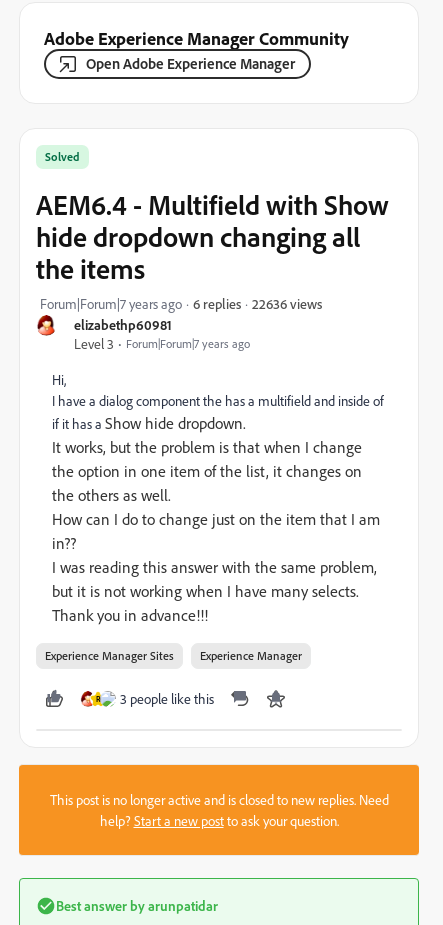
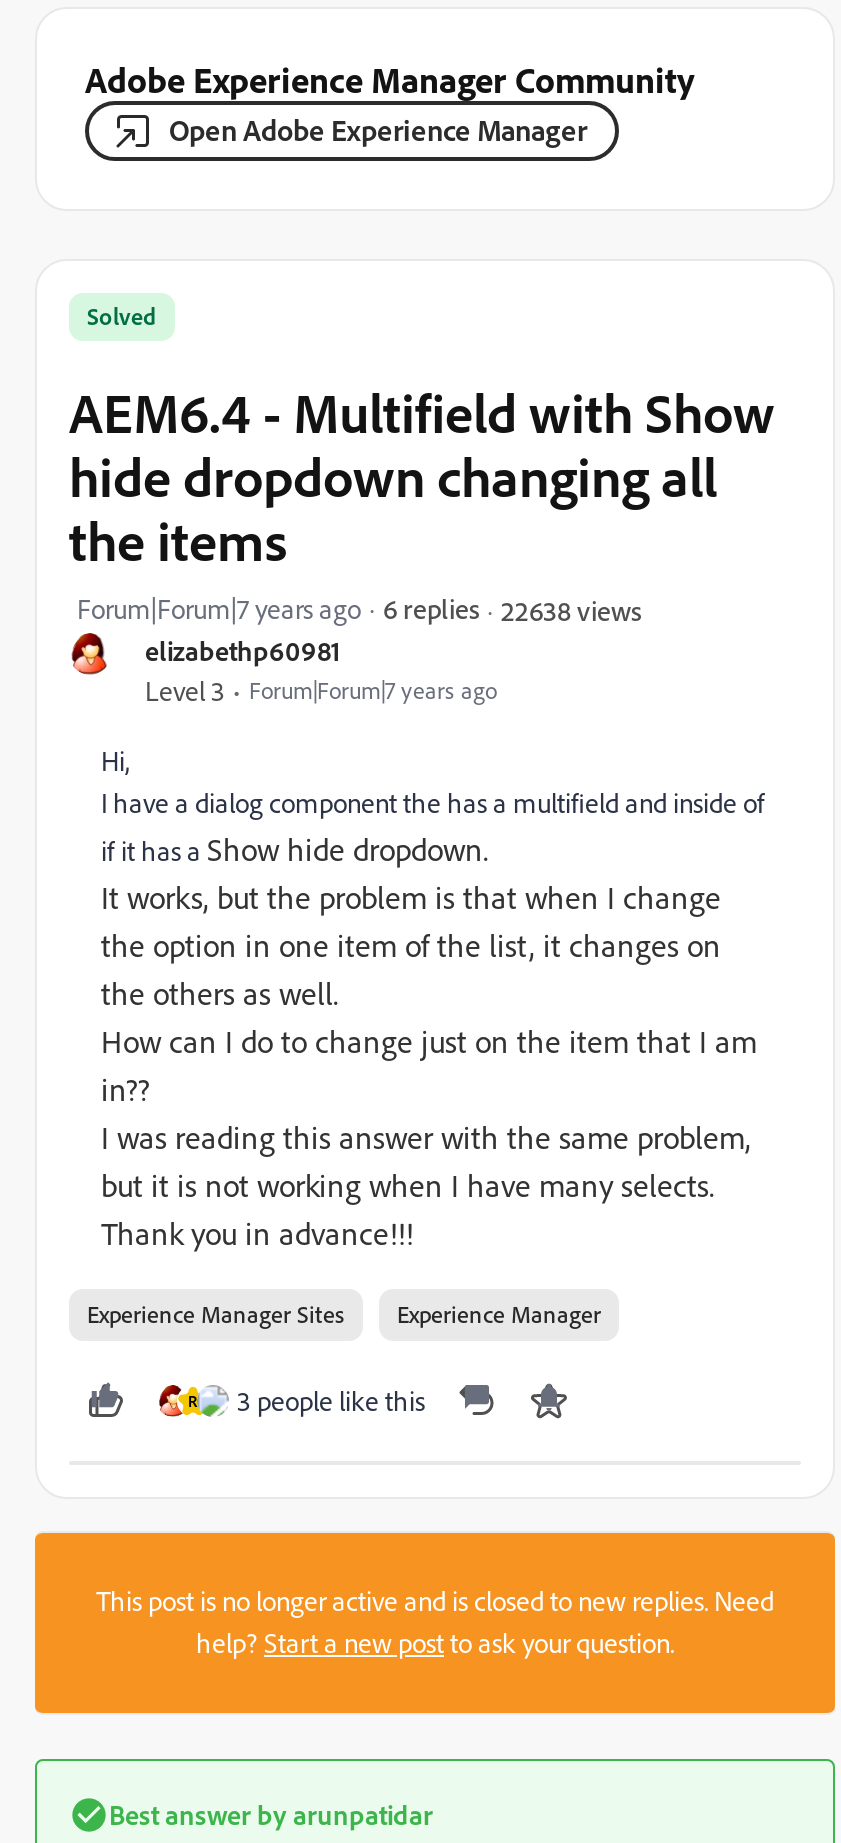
- 22636 views
+ 22638 views
